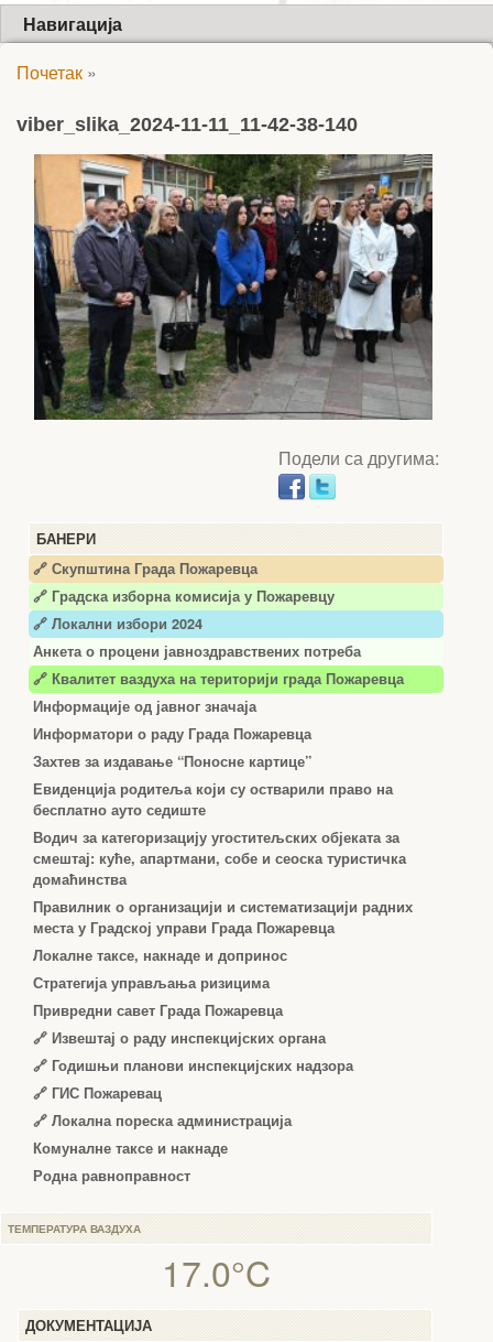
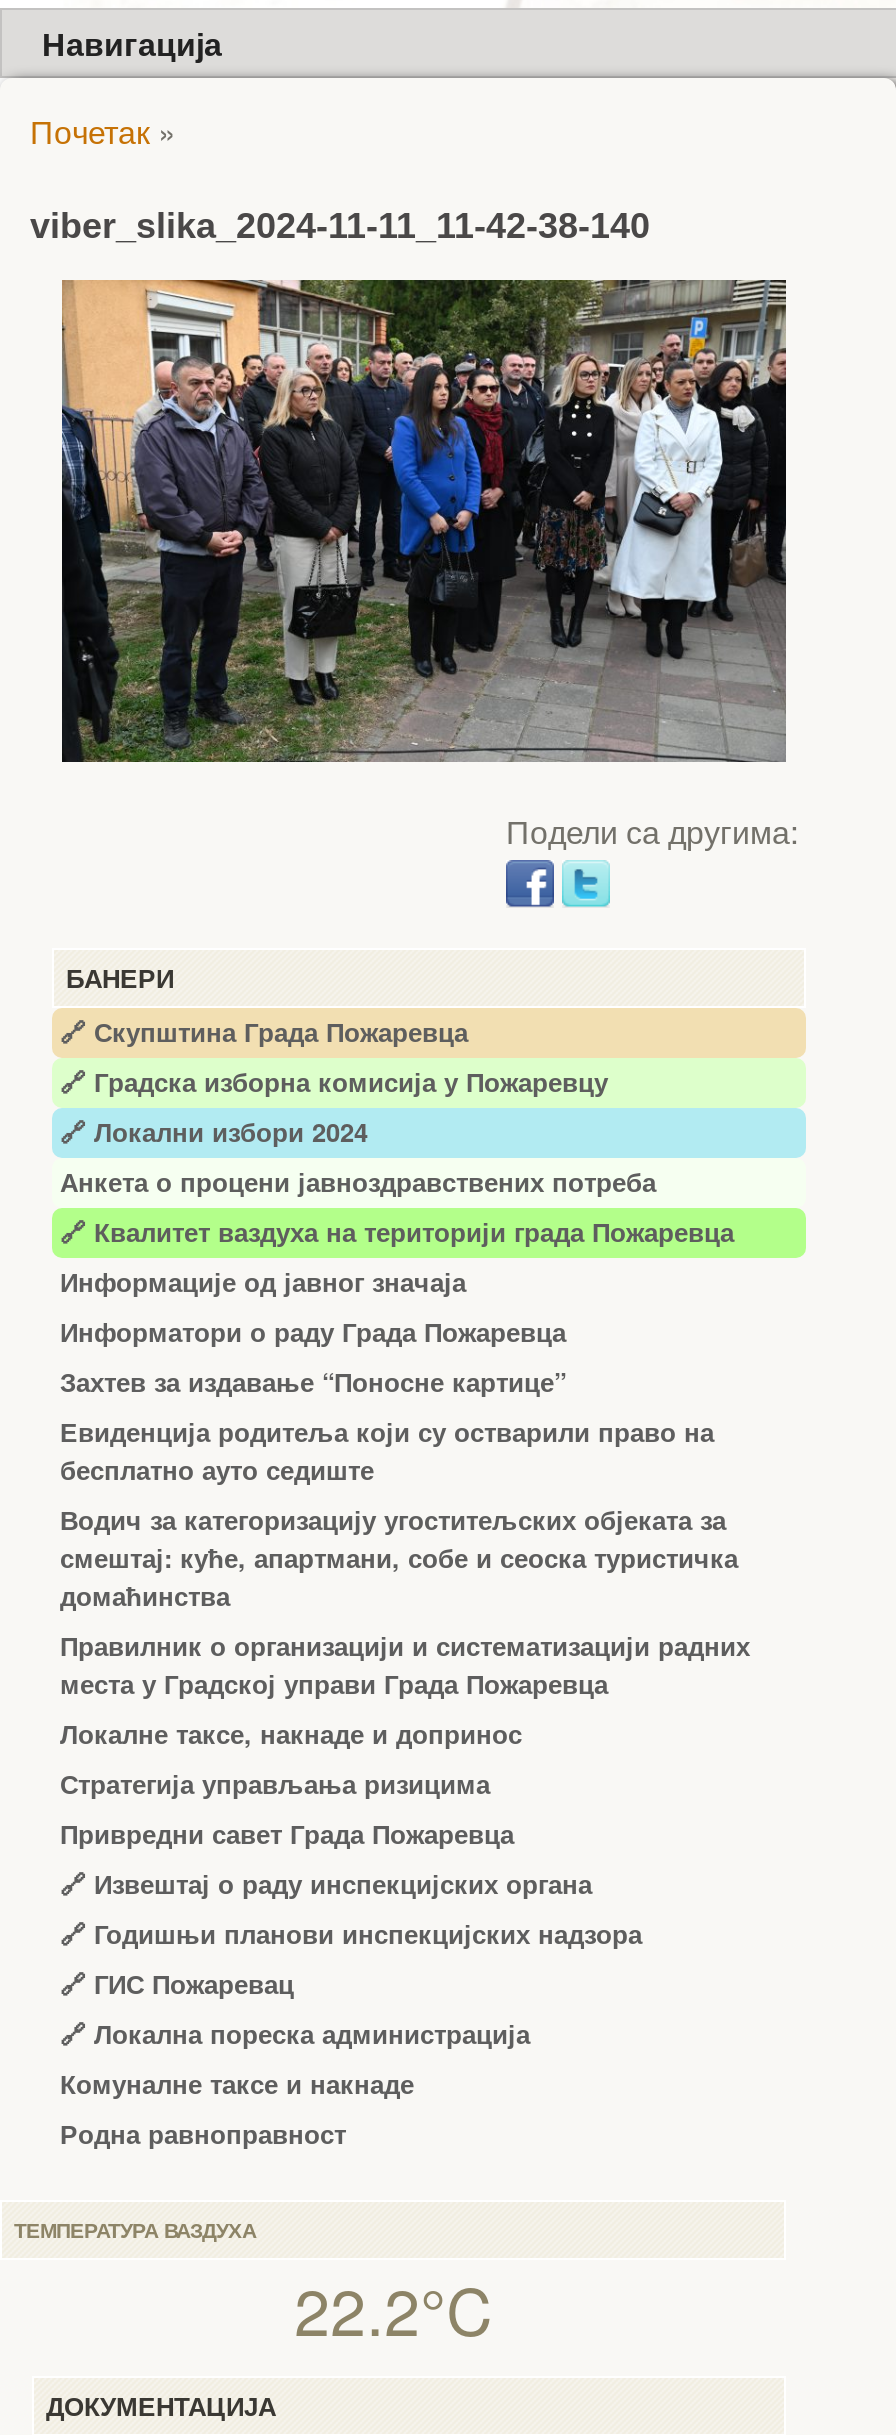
- 17.0°C
+ 22.2°C
